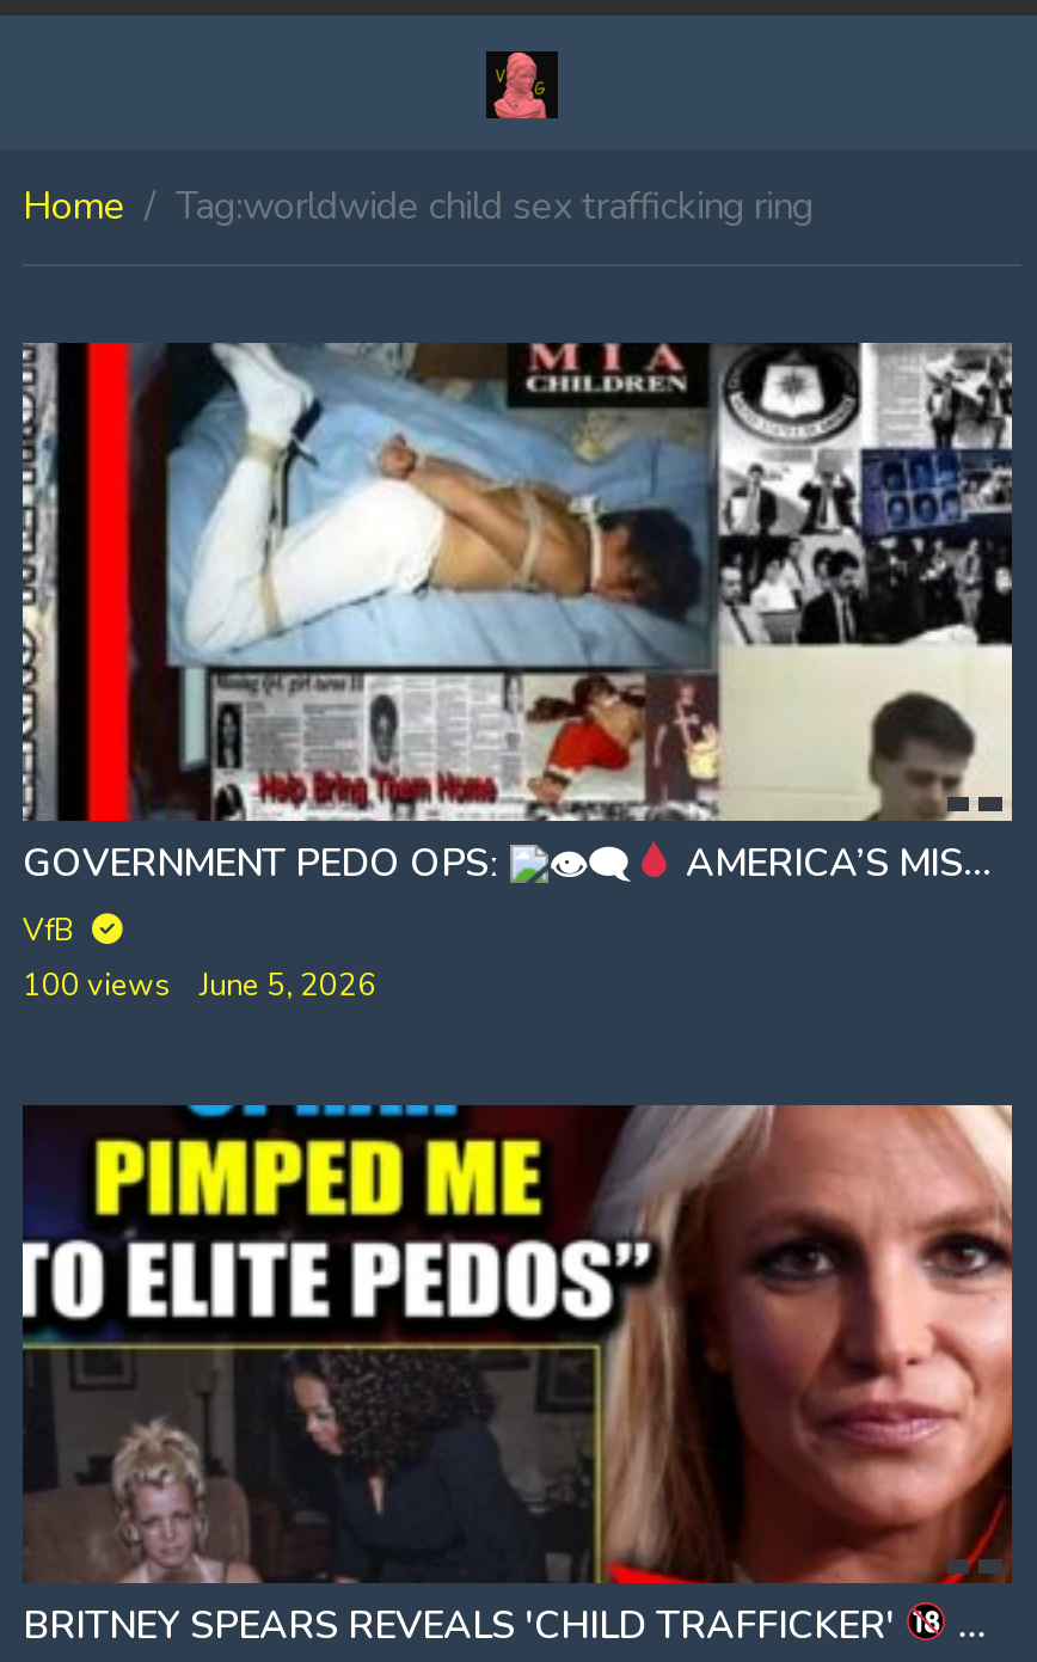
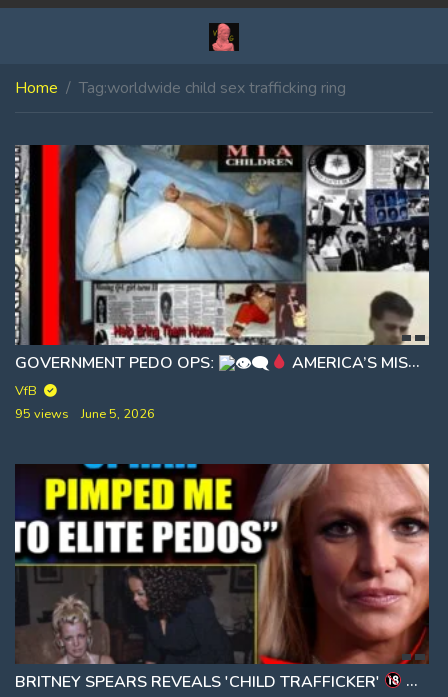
- 100 views June 5, 2026
+ 95 views June 5, 2026
